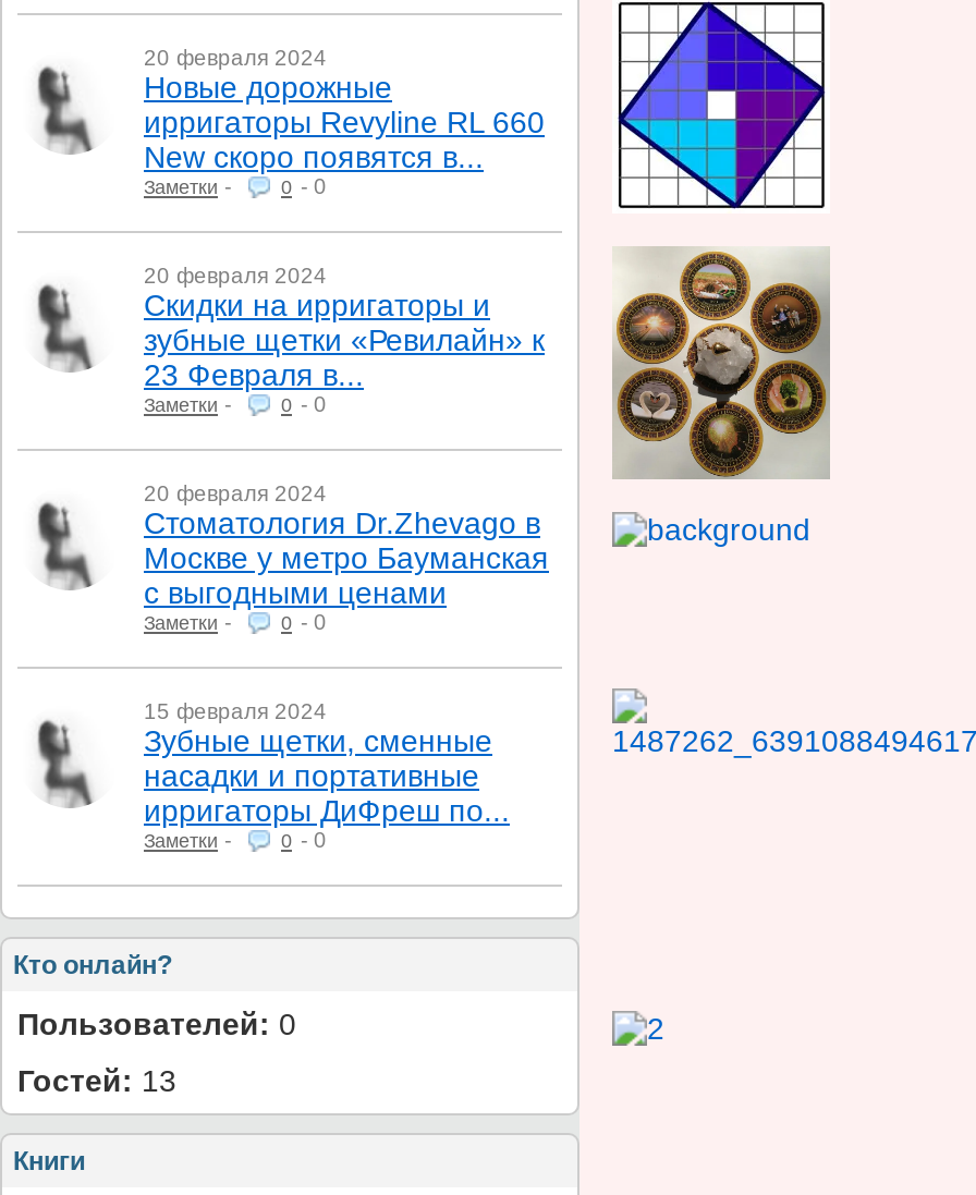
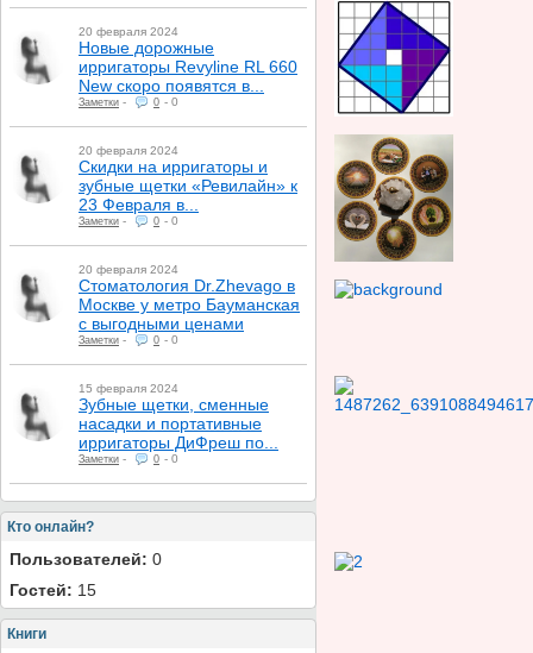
- Гостей: 13
+ Гостей: 15
